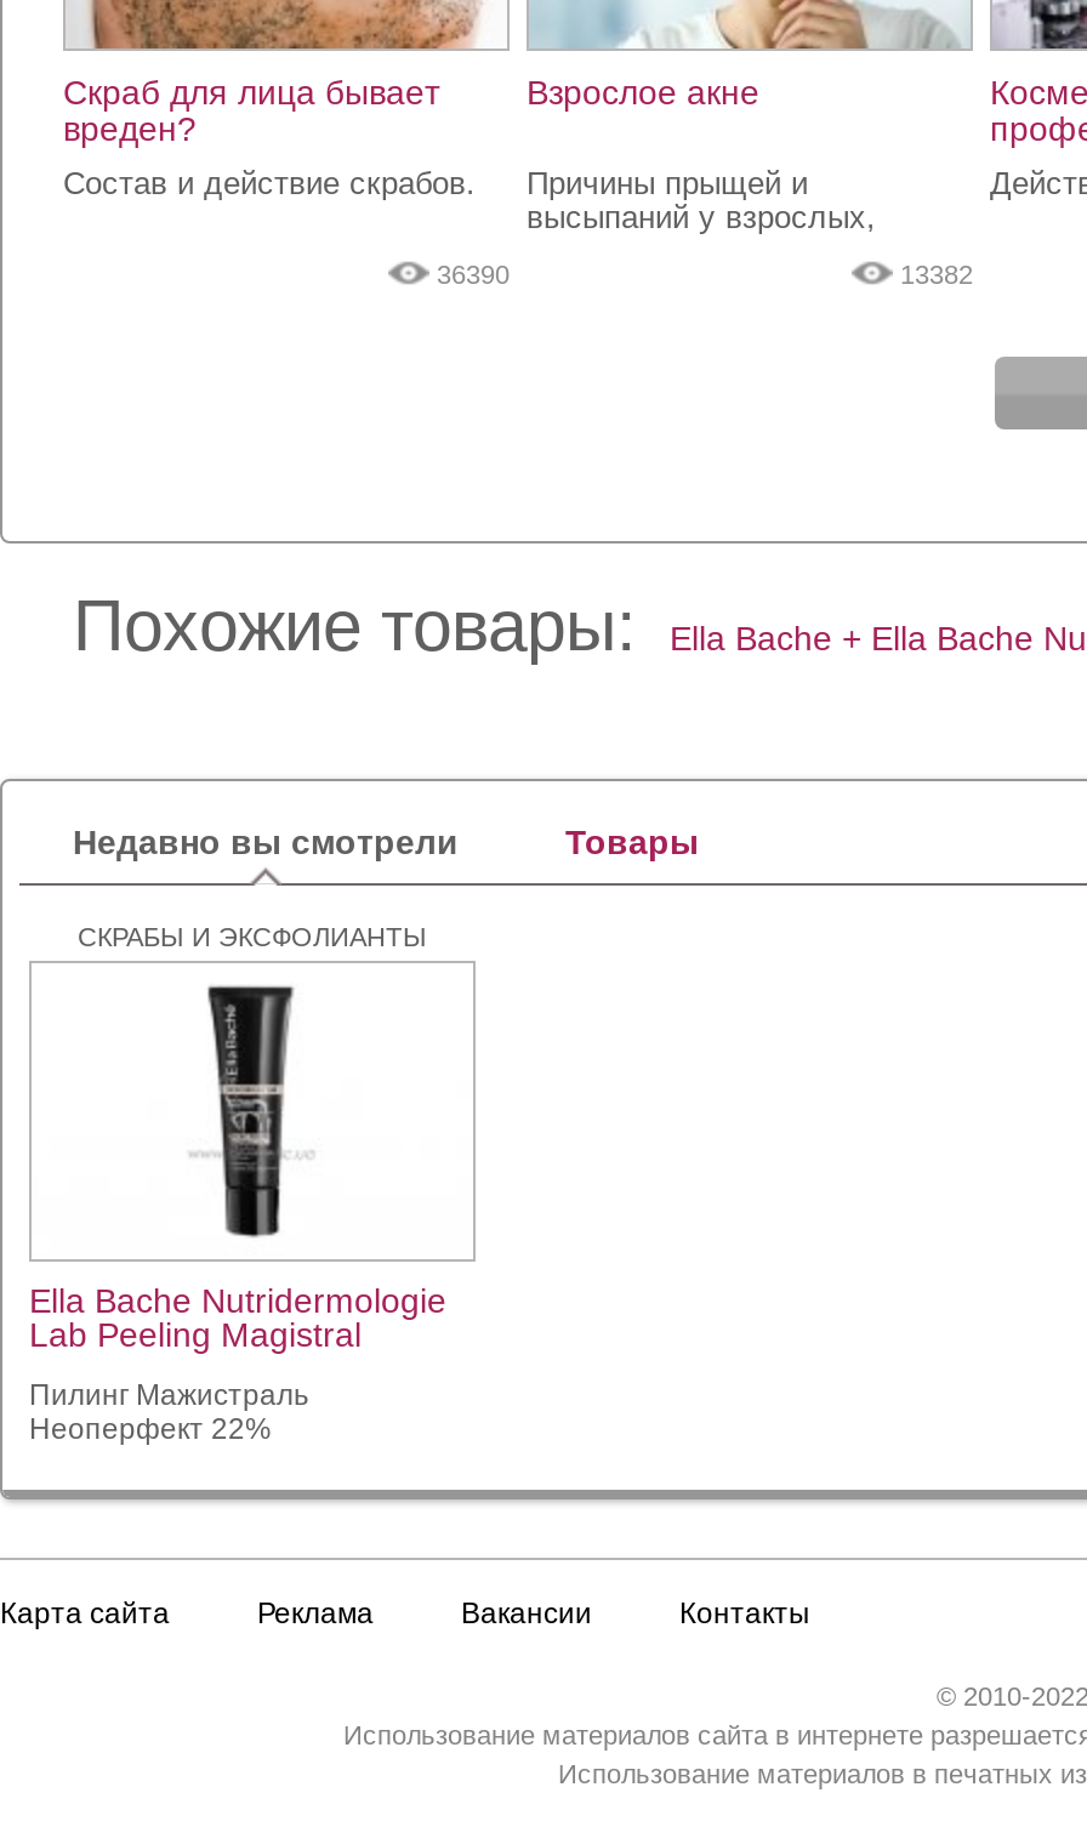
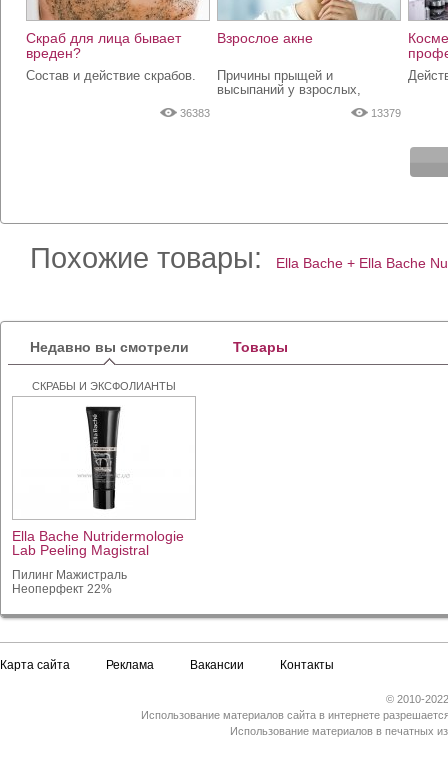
- 36390
+ 36383

- 13382
+ 13379
